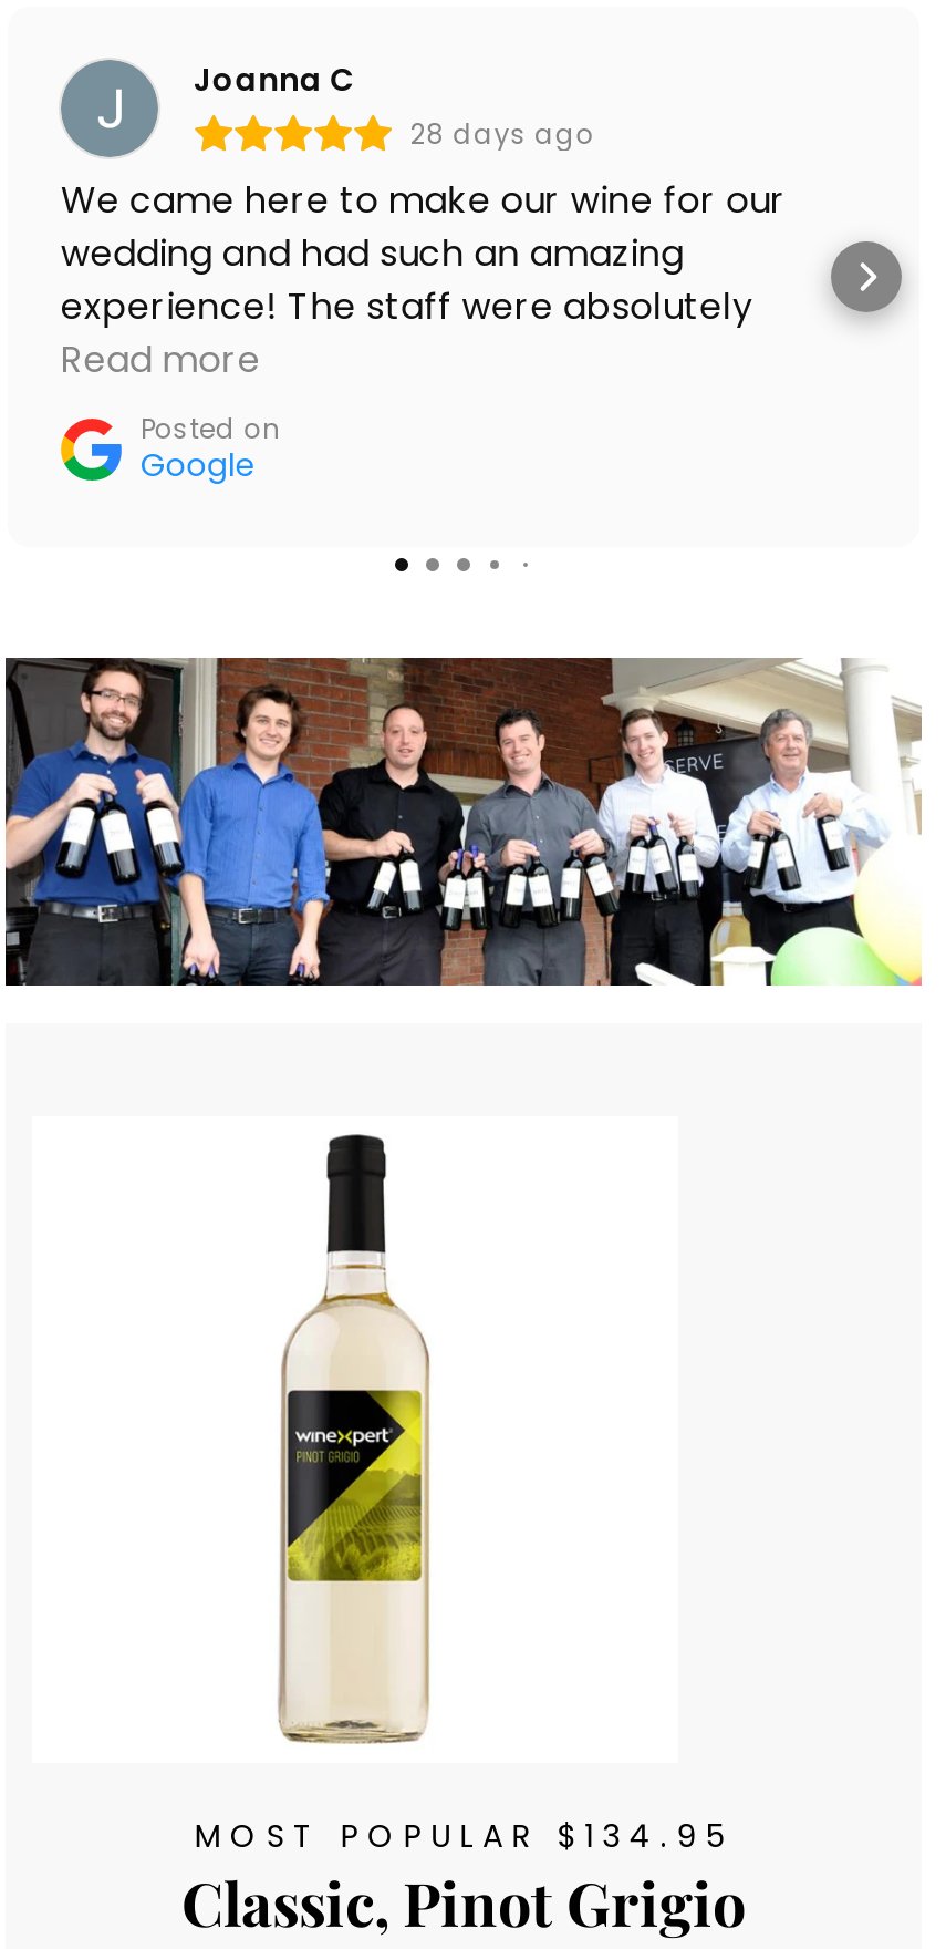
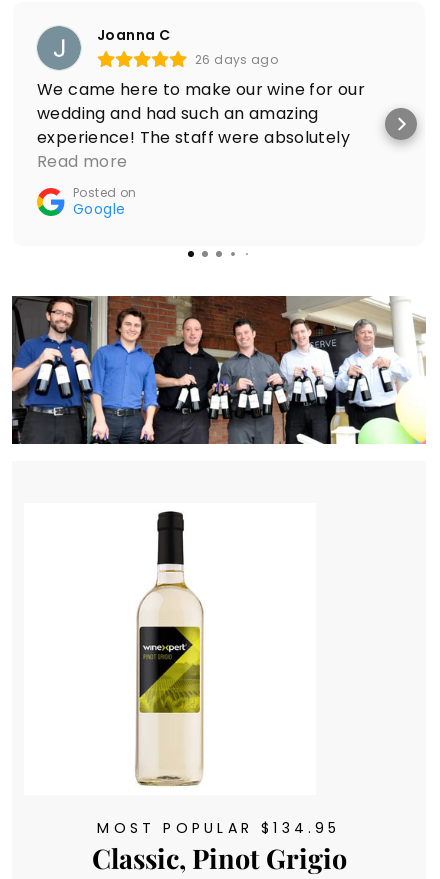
- 28 days ago
+ 26 days ago
